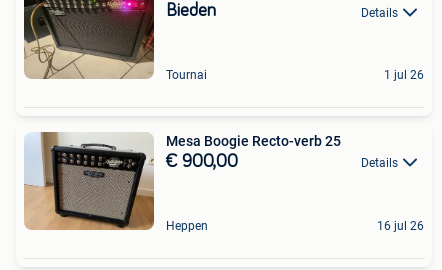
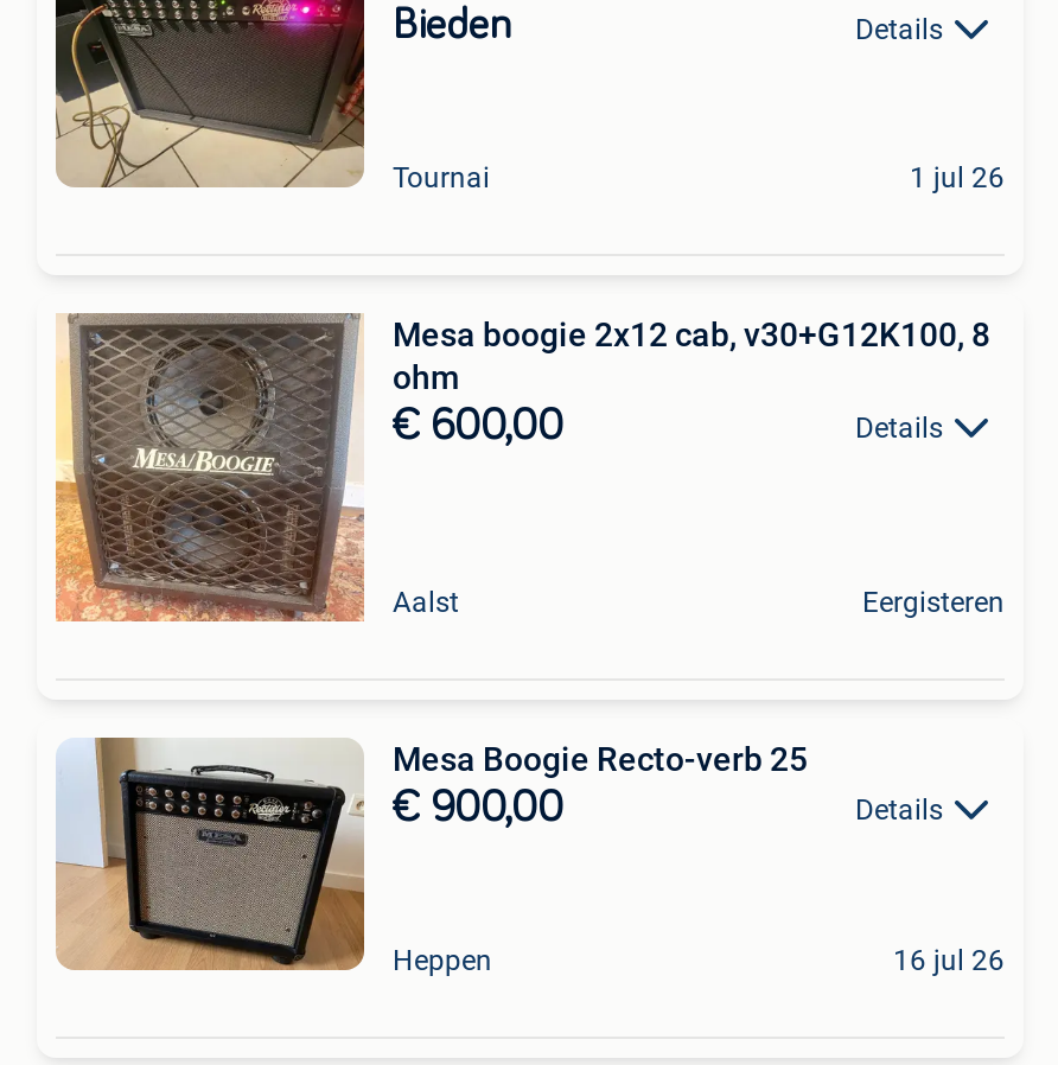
+ [image]
+ Mesa boogie 2x12 cab, v30+G12K100, 8
+ ohm
+ € 600,00
+ Details

+ Aalst
+ Eergisteren
